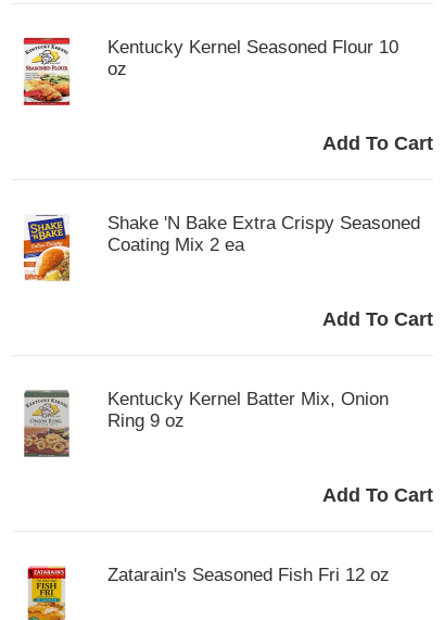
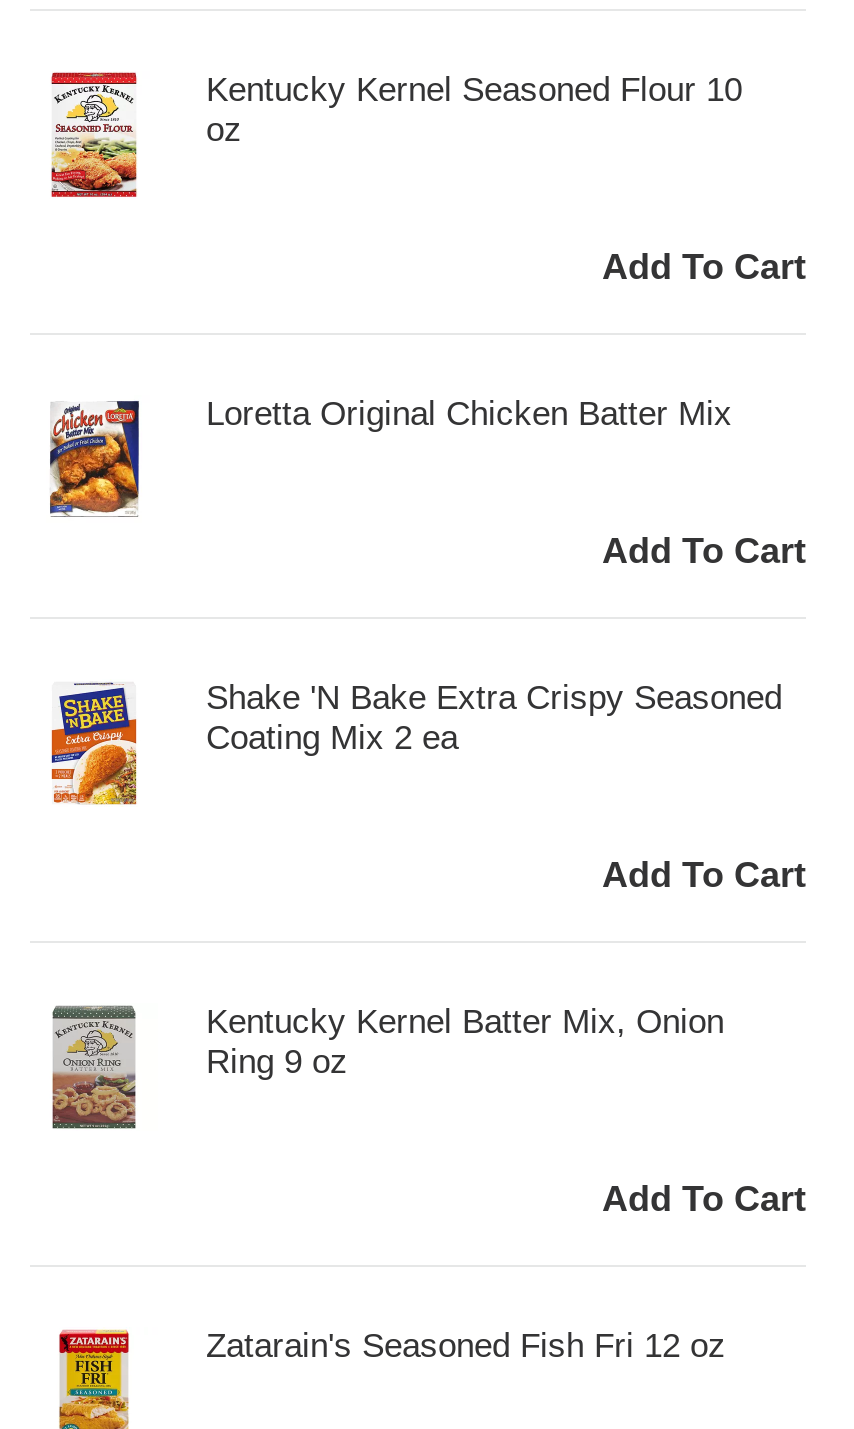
+ [image]
+ Loretta Original Chicken Batter Mix
